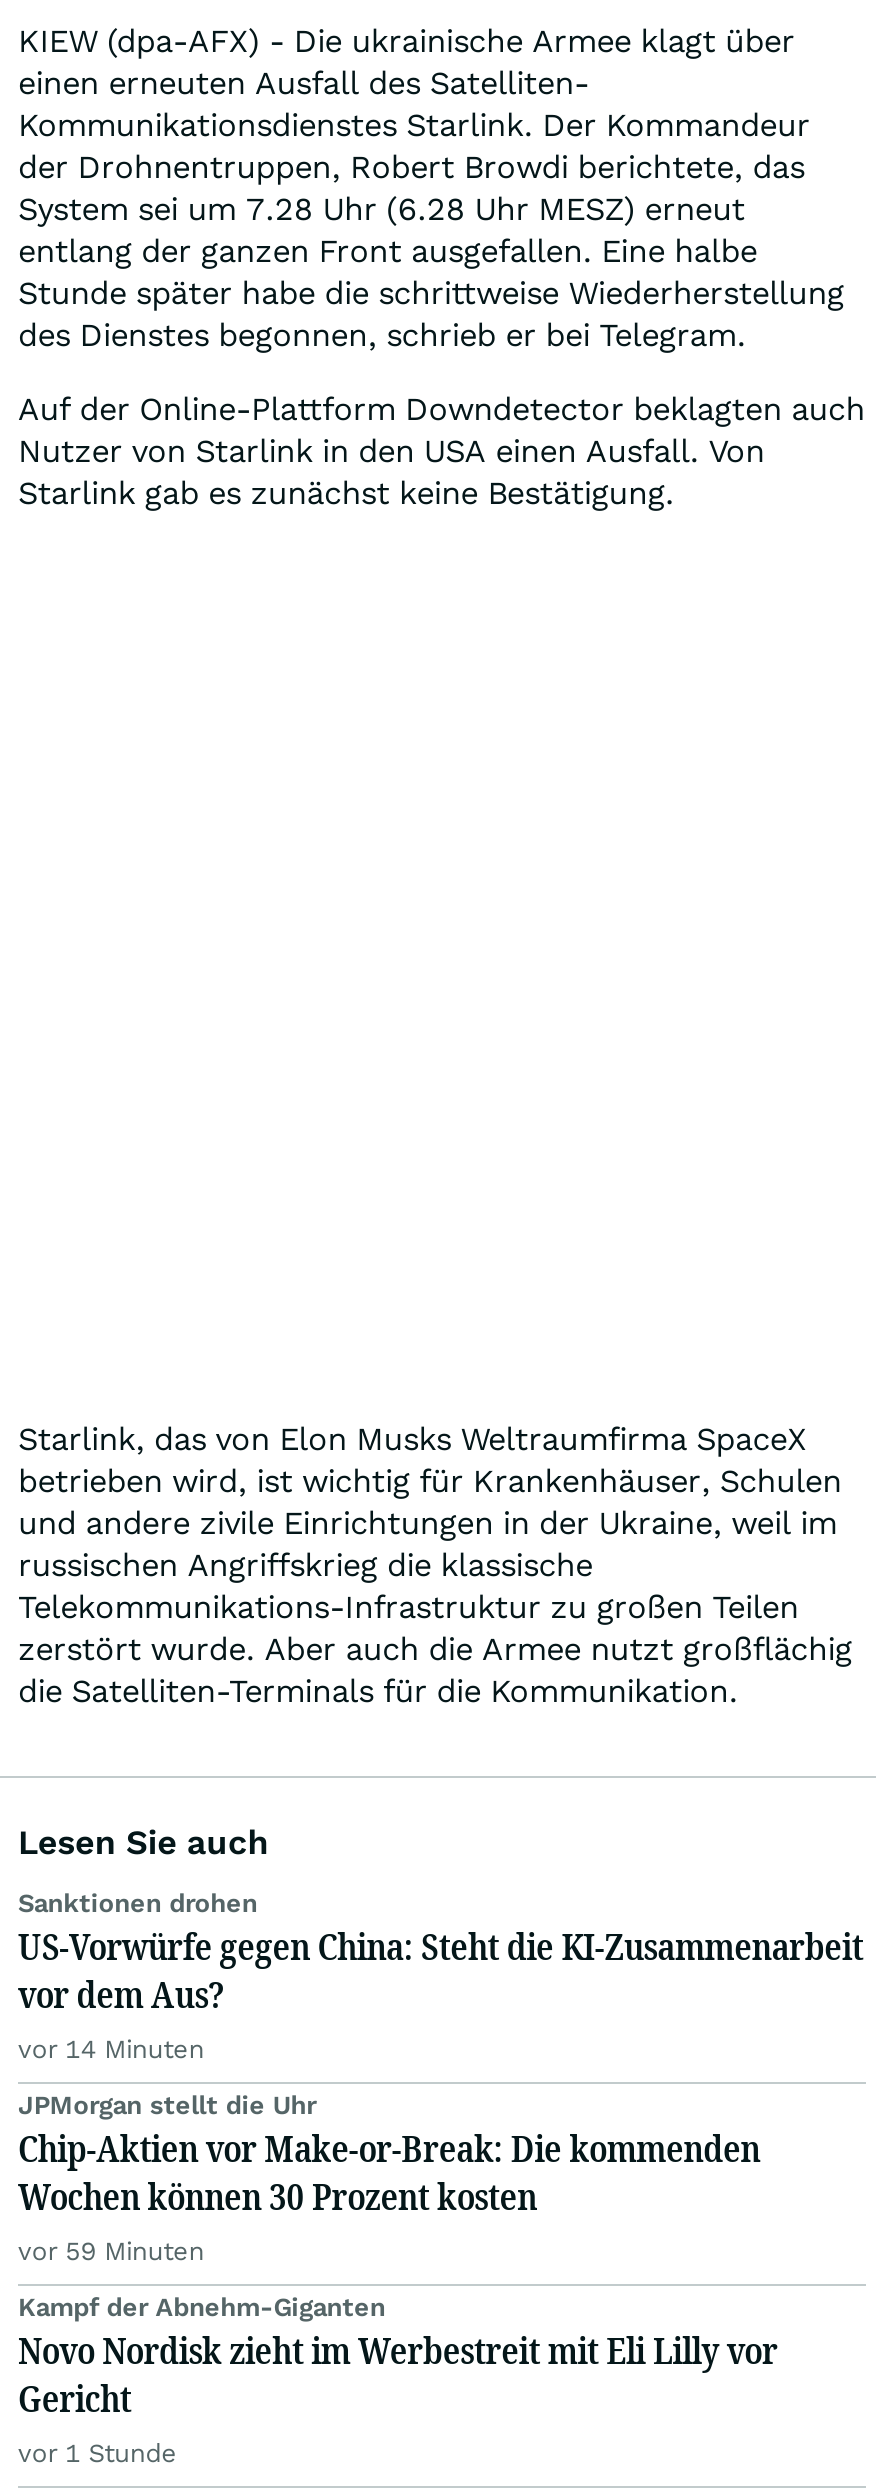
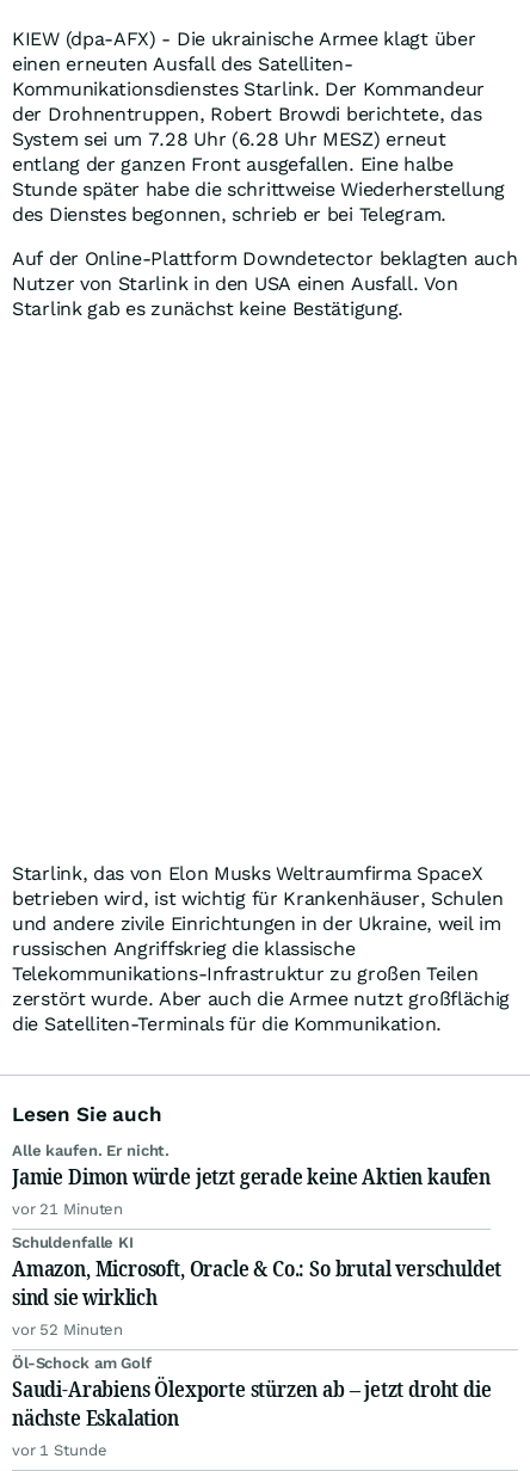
- Sanktionen drohen
- US-Vorwürfe gegen China: Steht die KI-Zusammenarbeit
- vor dem Aus?
- vor 14 Minuten
+ Alle kaufen. Er nicht.
+ Jamie Dimon würde jetzt gerade keine Aktien kaufen
+ vor 21 Minuten

- JPMorgan stellt die Uhr
- Chip-Aktien vor Make-or-Break: Die kommenden
- Wochen können 30 Prozent kosten
- vor 59 Minuten
+ Schuldenfalle KI
+ Amazon, Microsoft, Oracle & Co.: So brutal verschuldet
+ sind sie wirklich
+ vor 52 Minuten

- Kampf der Abnehm-Giganten
- Novo Nordisk zieht im Werbestreit mit Eli Lilly vor
- Gericht
+ Öl-Schock am Golf
+ Saudi-Arabiens Ölexporte stürzen ab – jetzt droht die
+ nächste Eskalation
